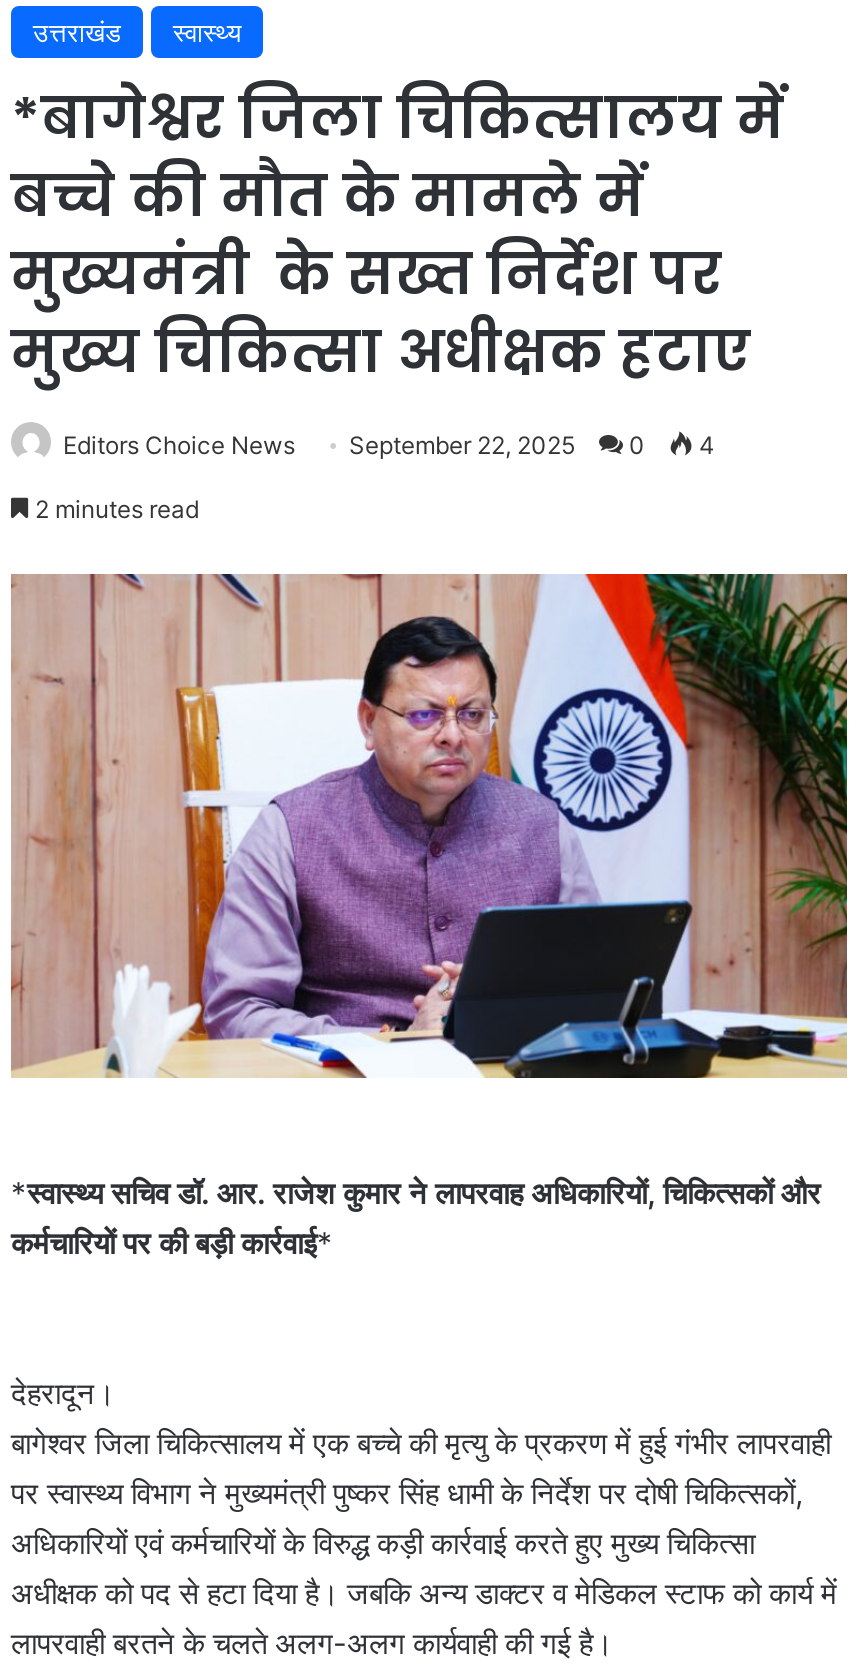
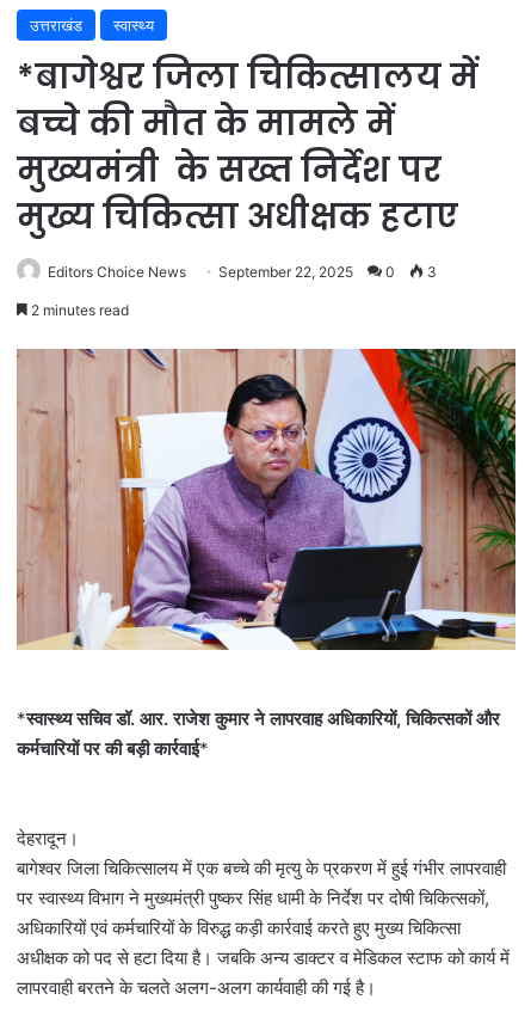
- Editors Choice News September 22, 2025 0 4
+ Editors Choice News September 22, 2025 0 3
